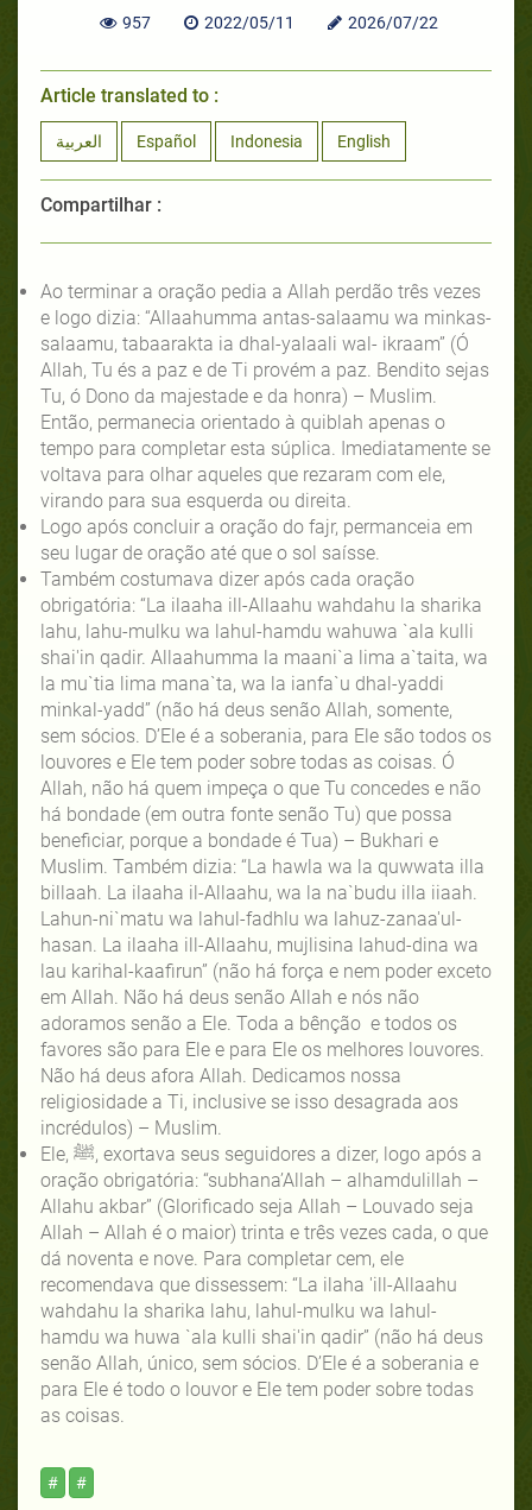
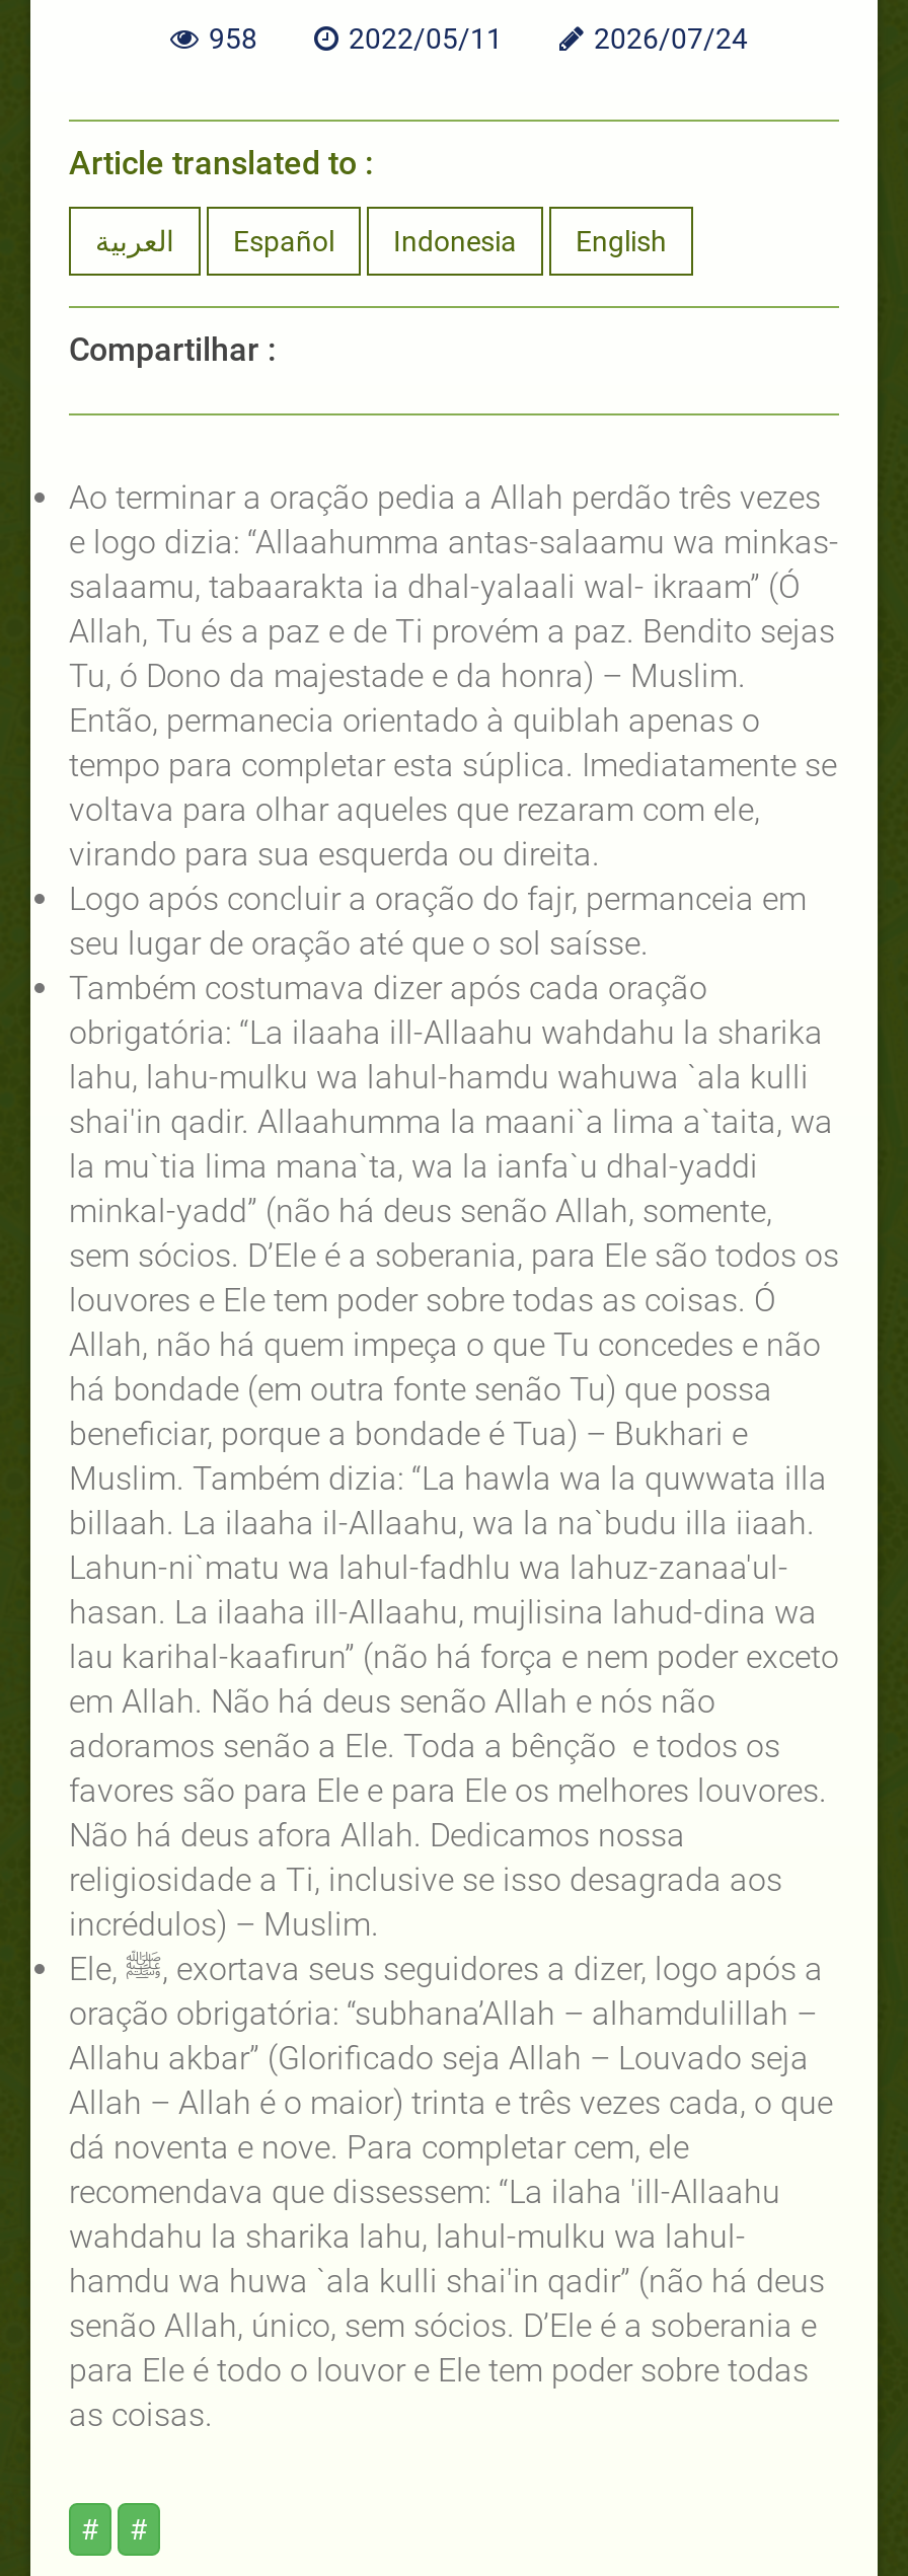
- 957
+ 958

- 2026/07/22
+ 2026/07/24
